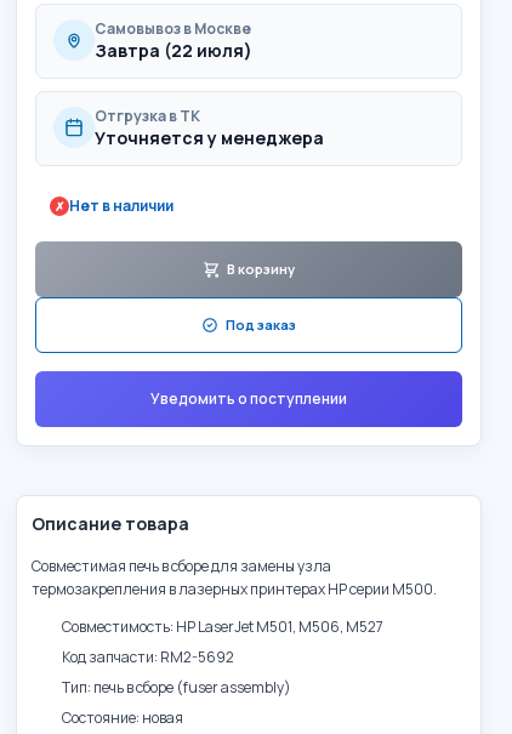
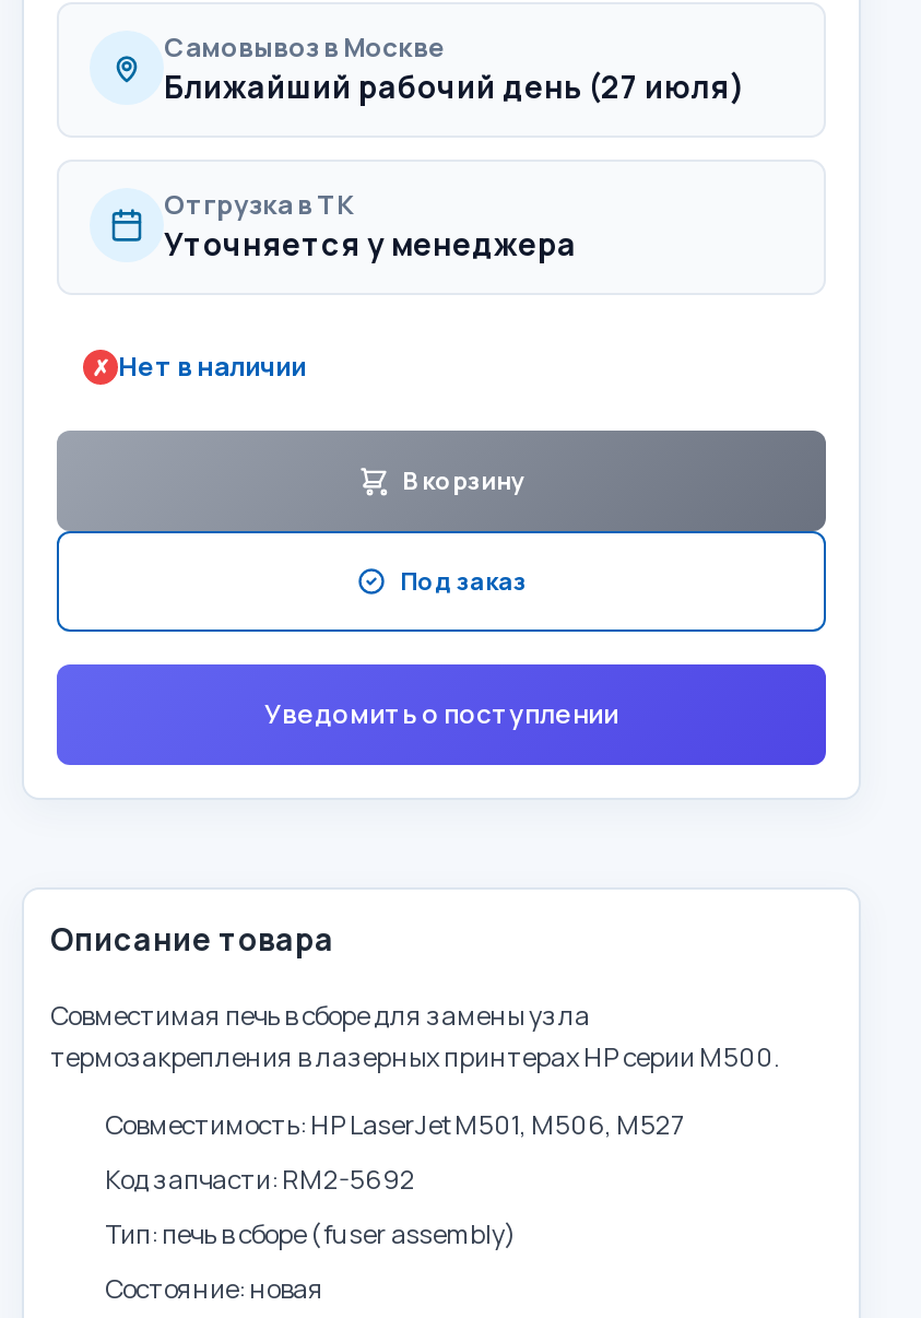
- Завтра (22 июля)
+ Ближайший рабочий день (27 июля)
